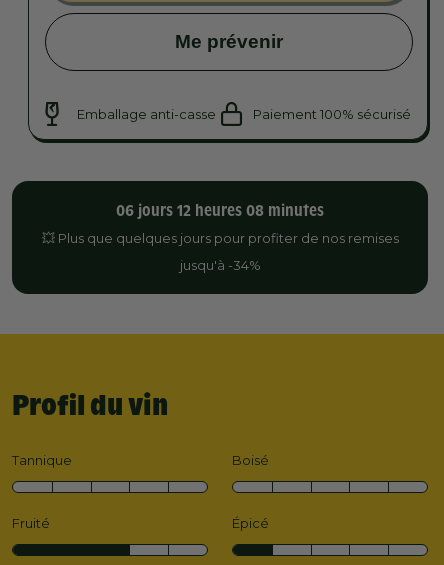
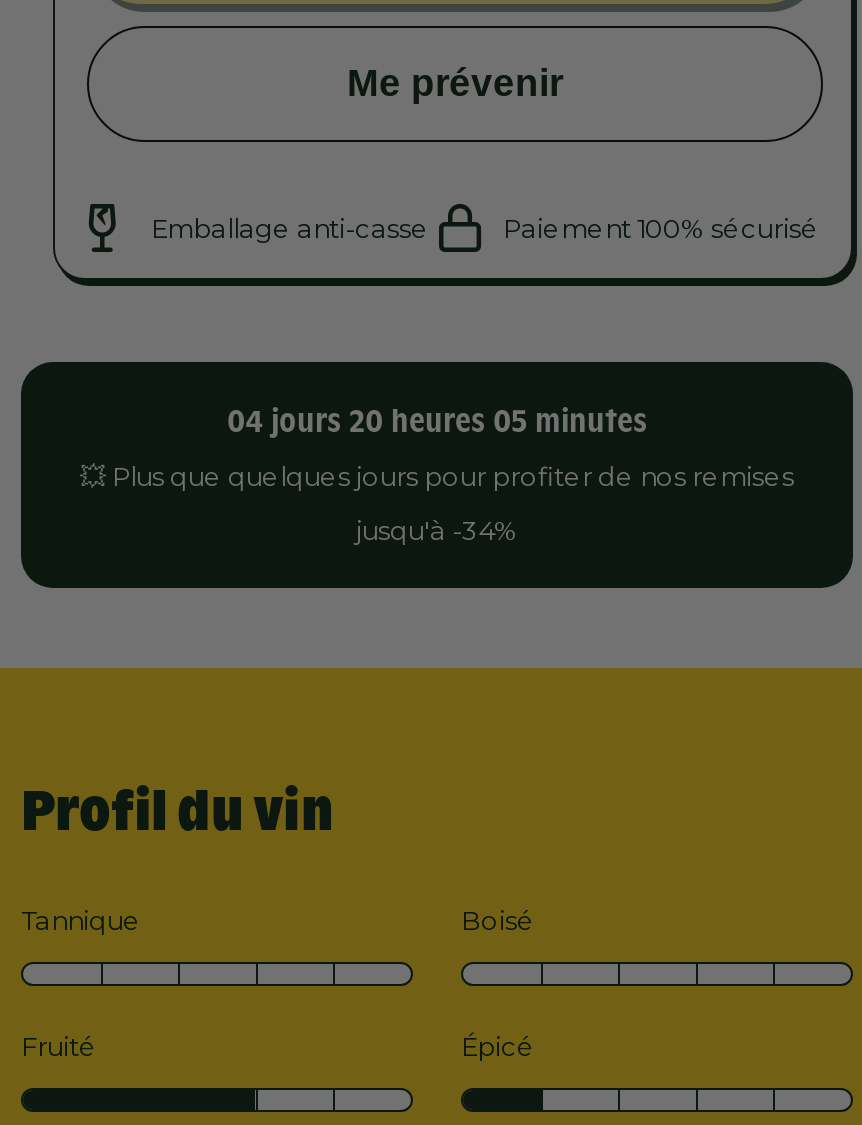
- 06 jours 12 heures 08 minutes
+ 04 jours 20 heures 05 minutes
